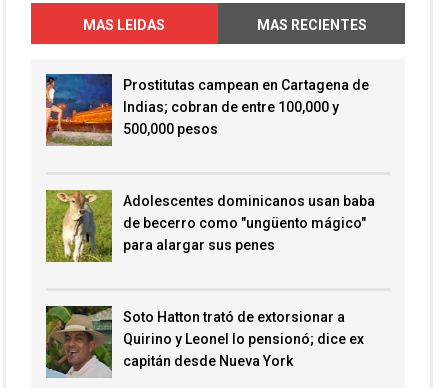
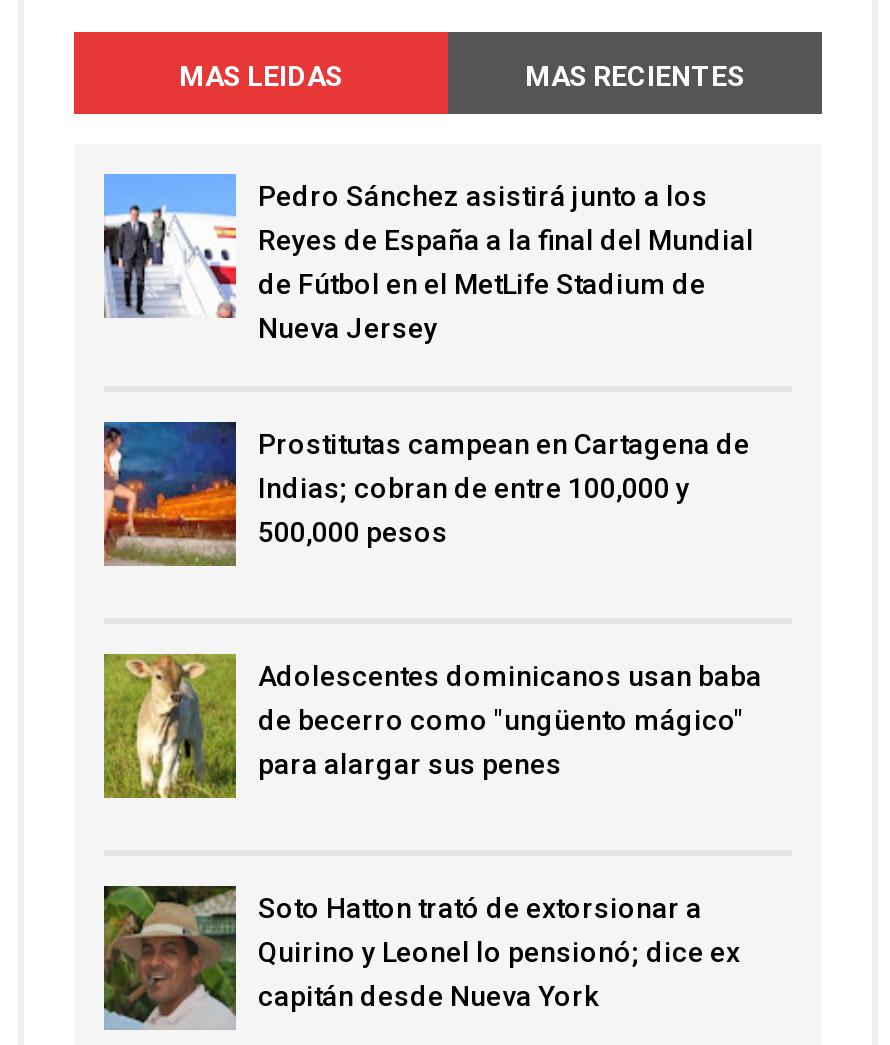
+ [image]
+ Pedro Sánchez asistirá junto a los
+ Reyes de España a la final del Mundial
+ de Fútbol en el MetLife Stadium de
+ Nueva Jersey
